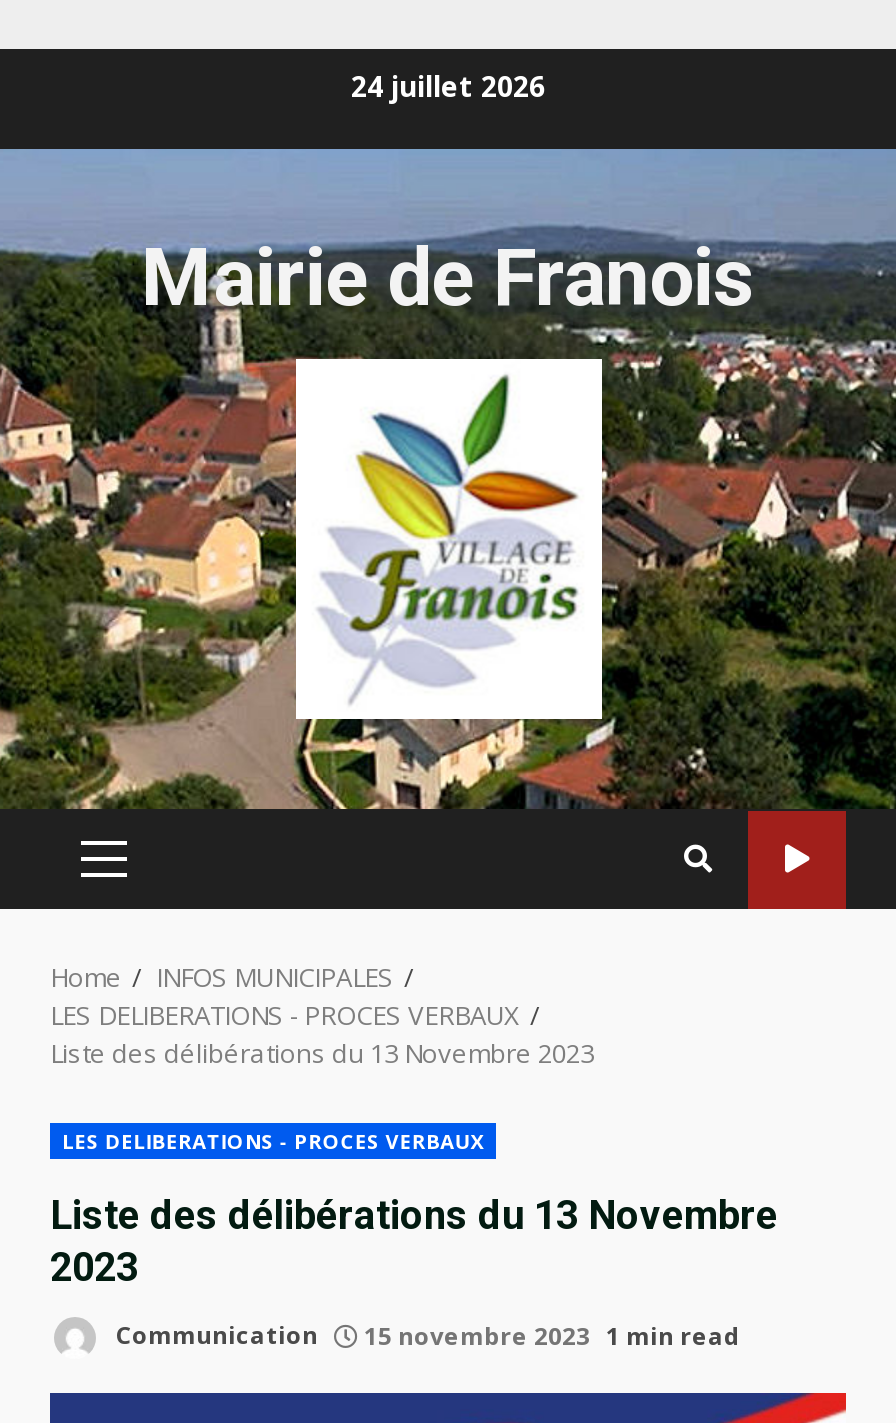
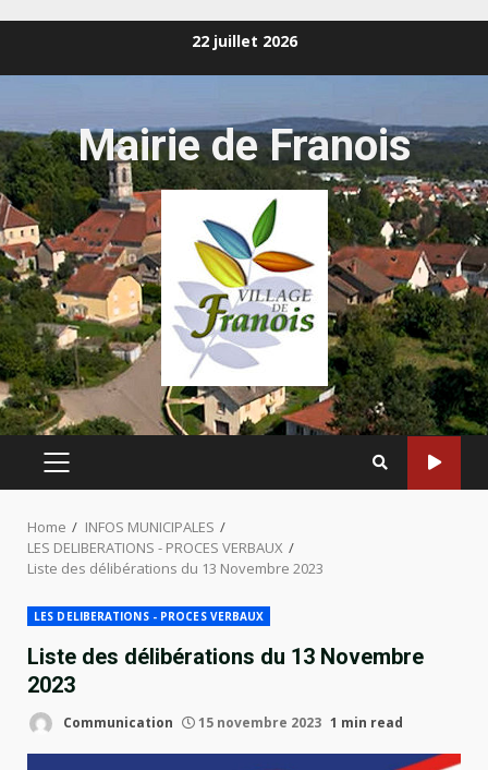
- 24 juillet 2026
+ 22 juillet 2026
